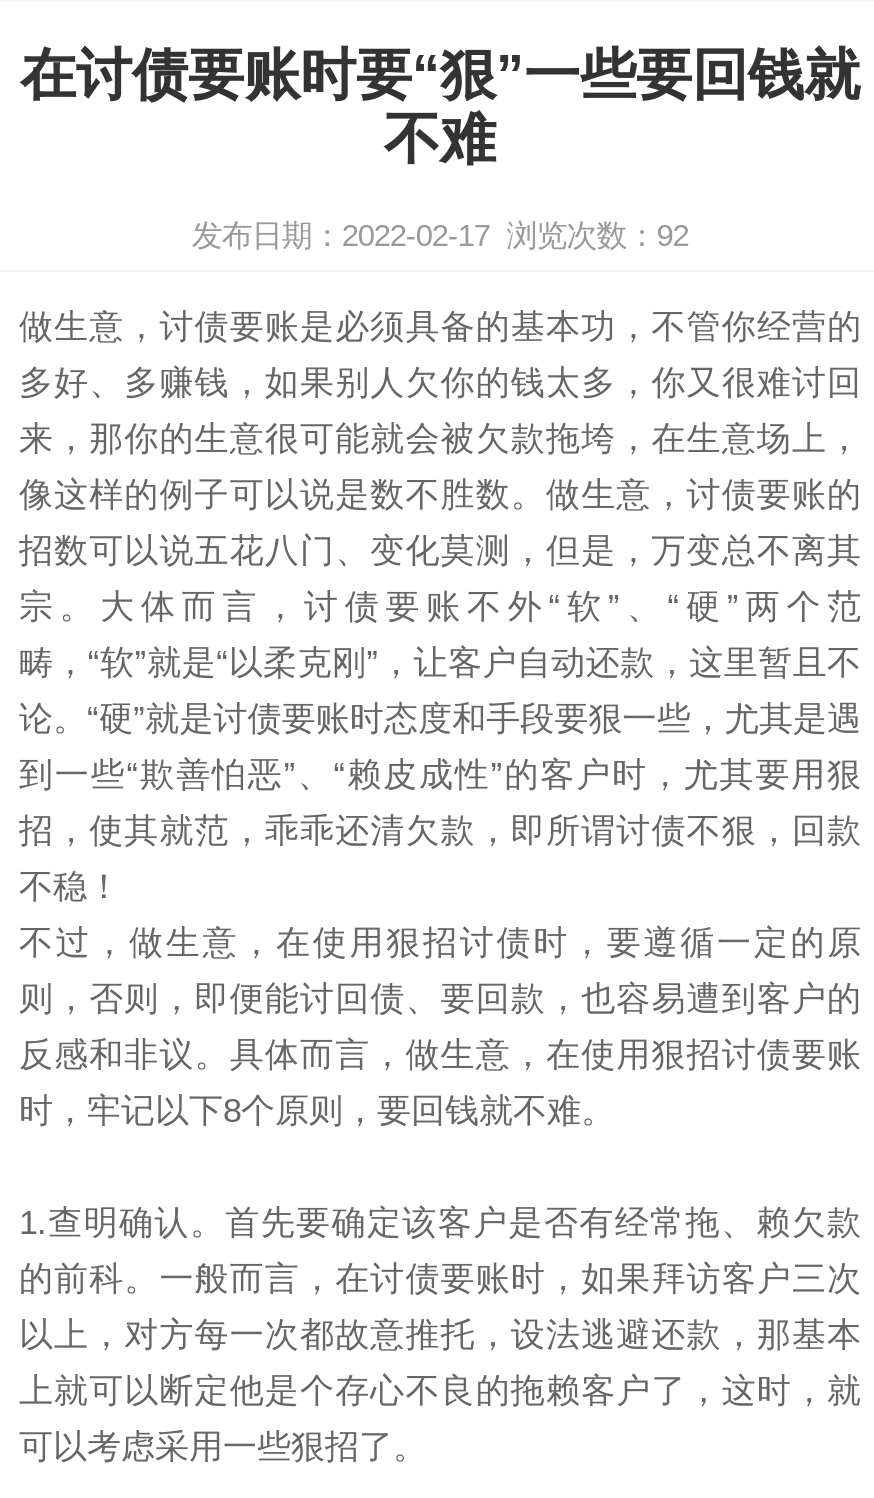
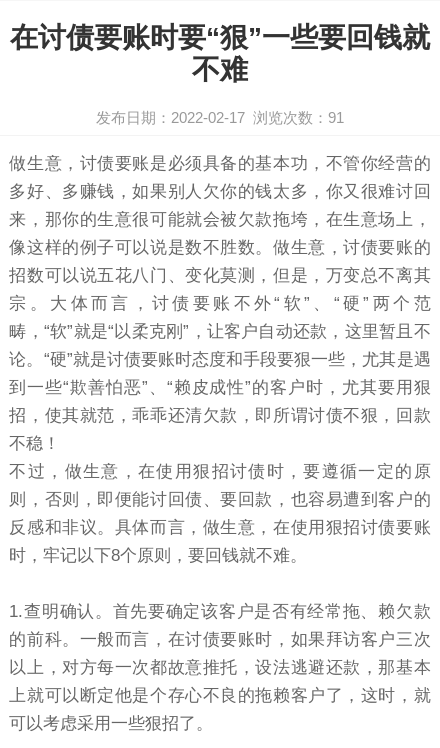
- 发布日期：2022-02-17 浏览次数：92
+ 发布日期：2022-02-17 浏览次数：91
